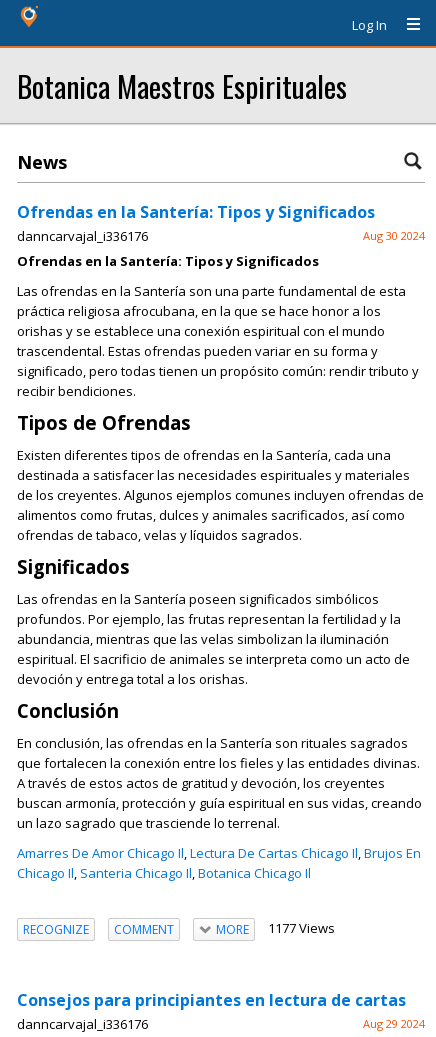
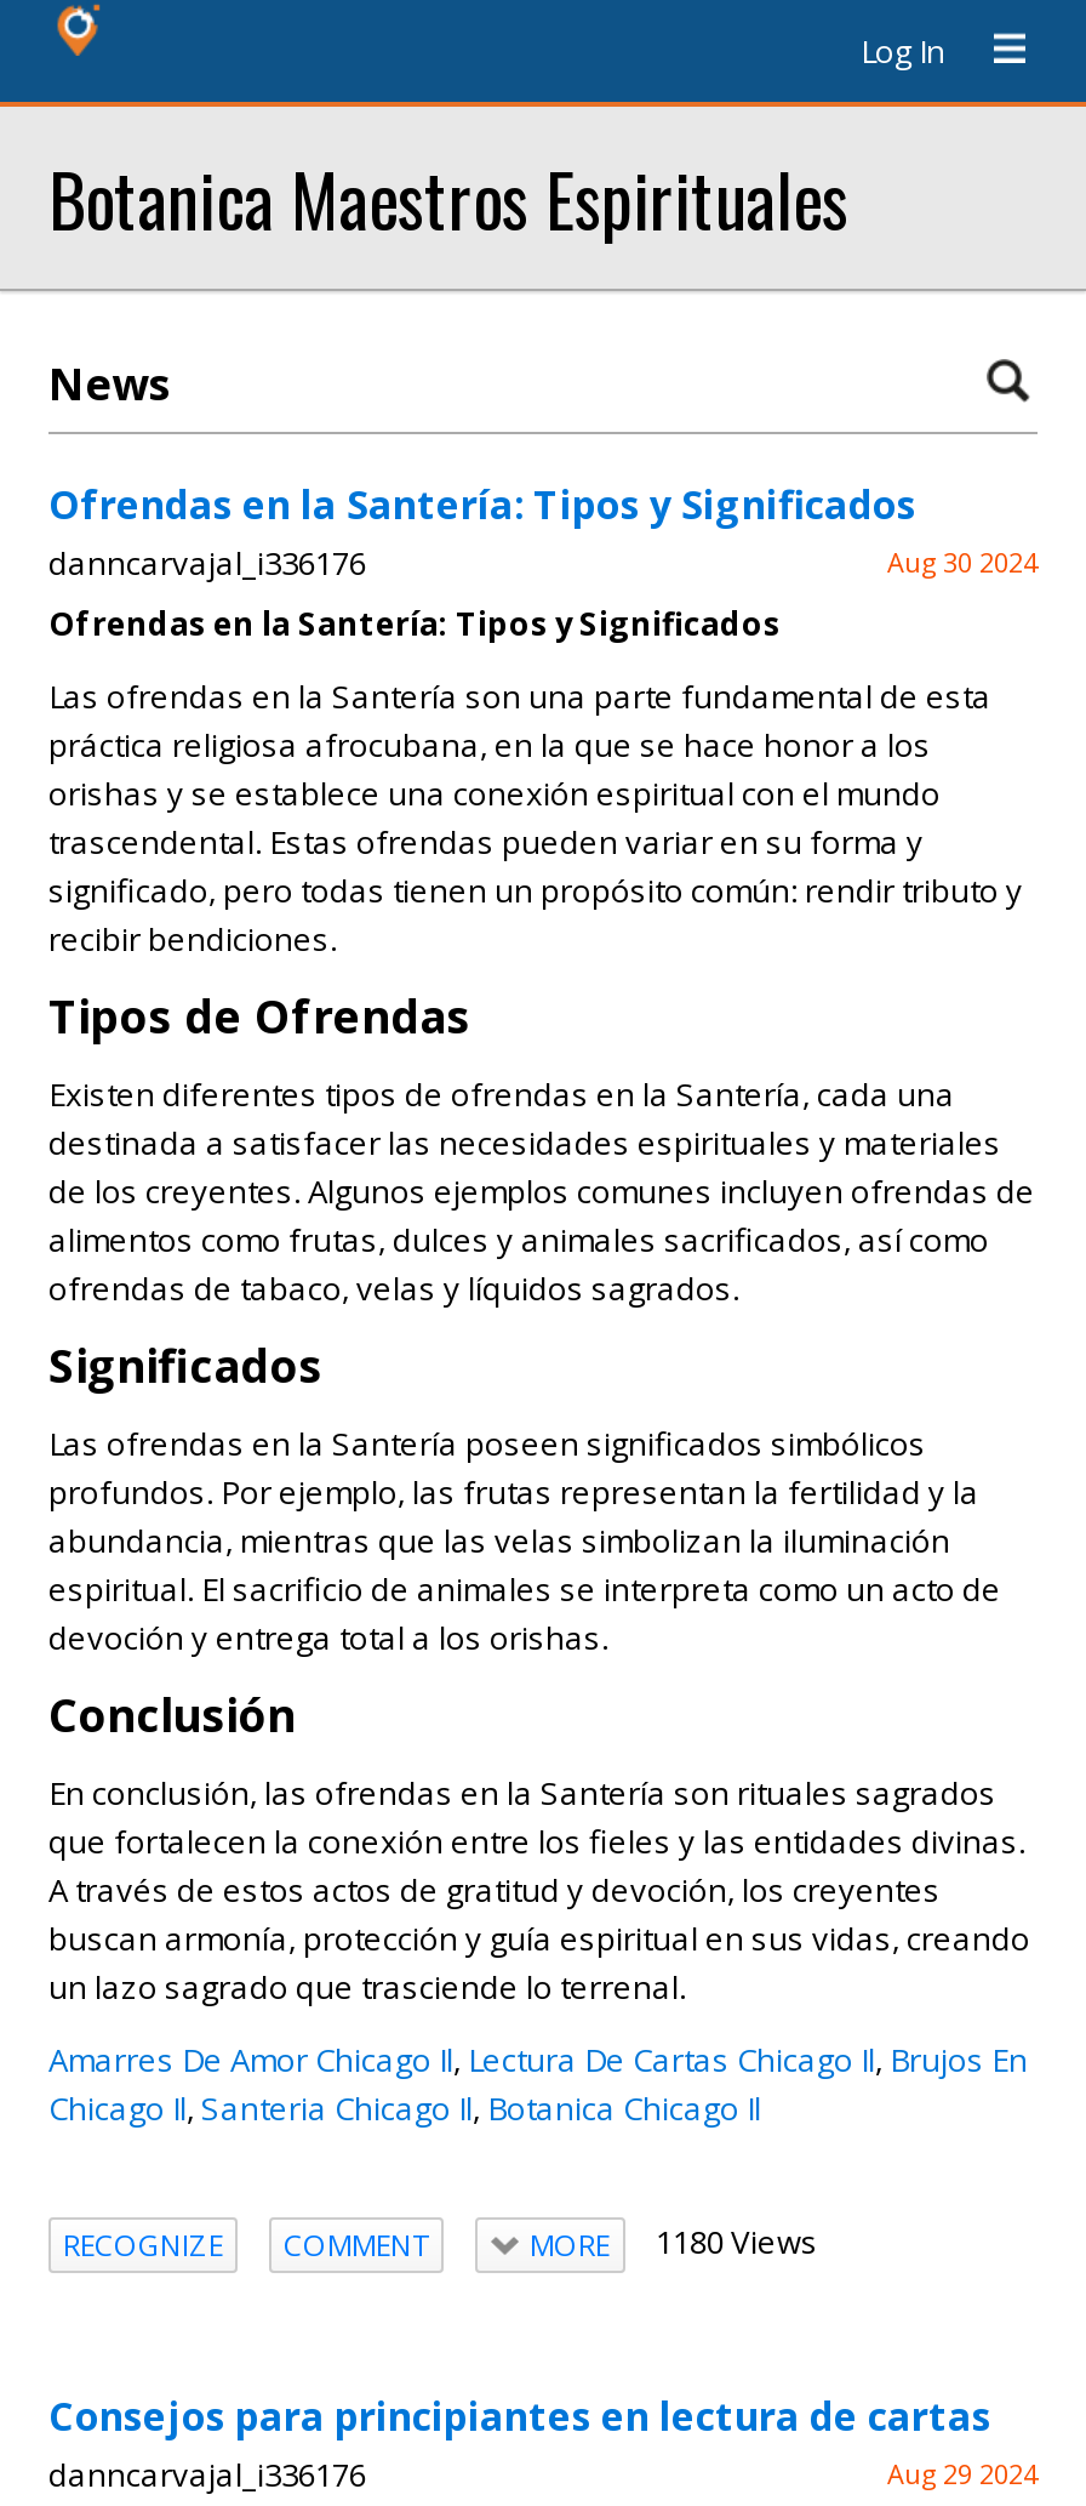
- MORE 1177 Views
+ MORE 1180 Views
